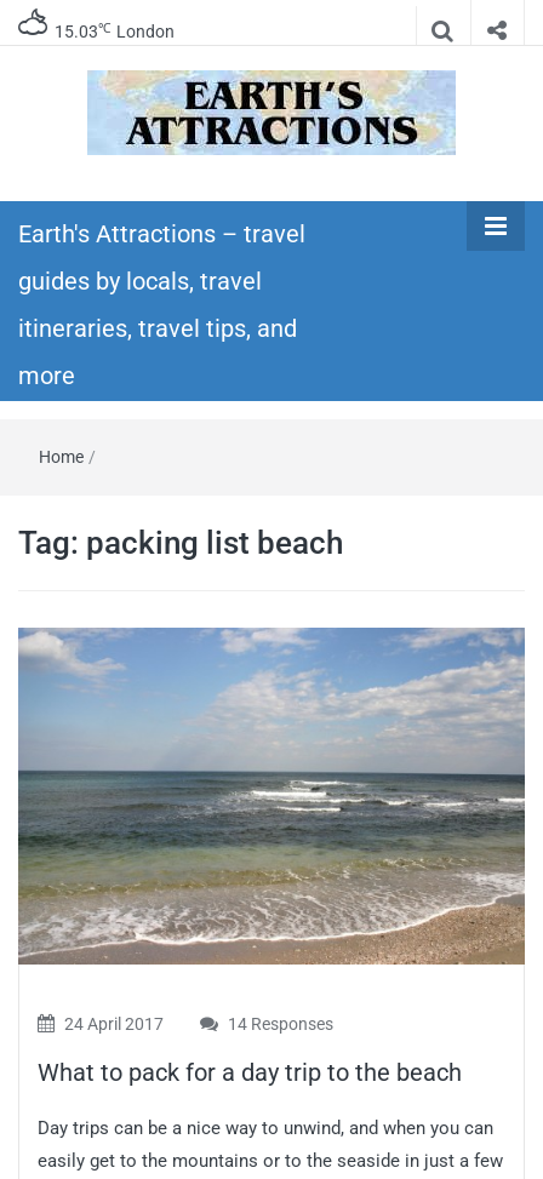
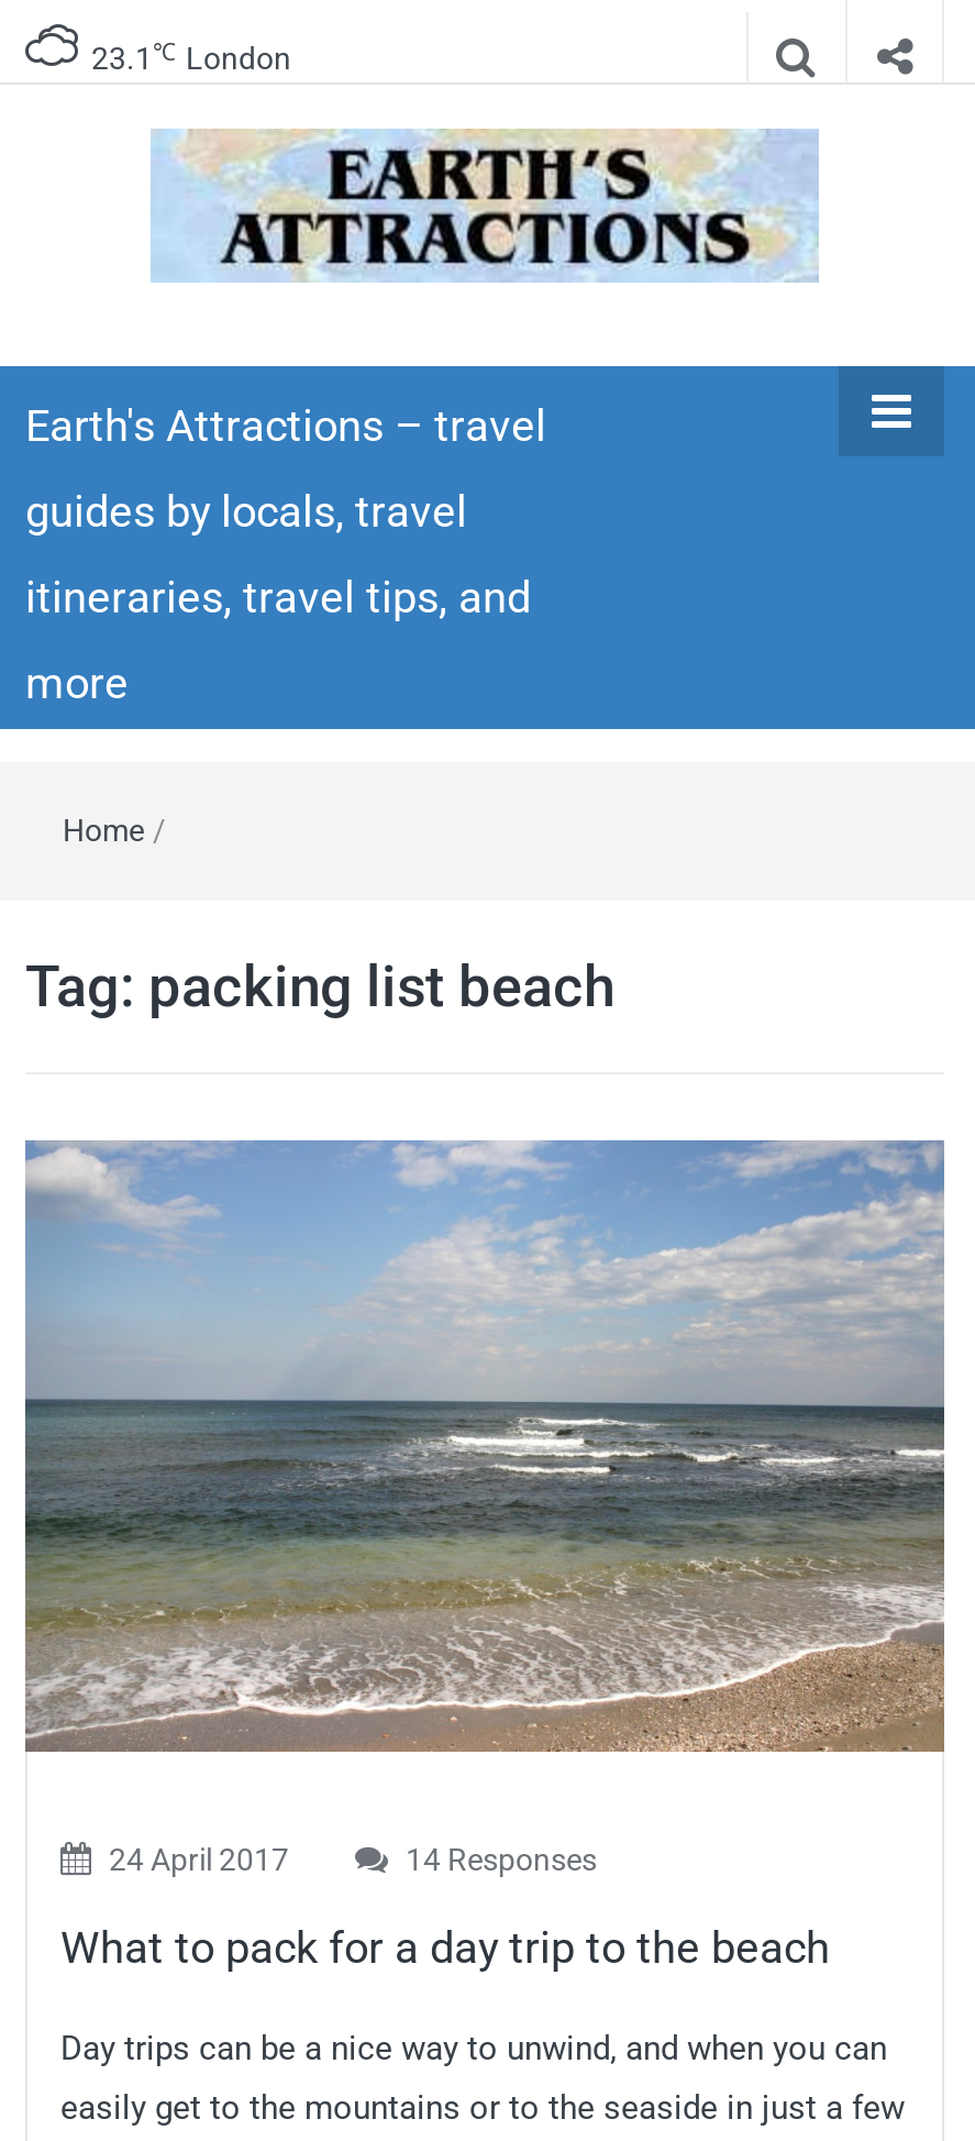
- 15.03 ℃ London
+ 23.1 ℃ London
